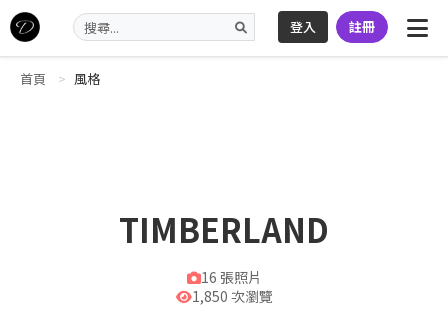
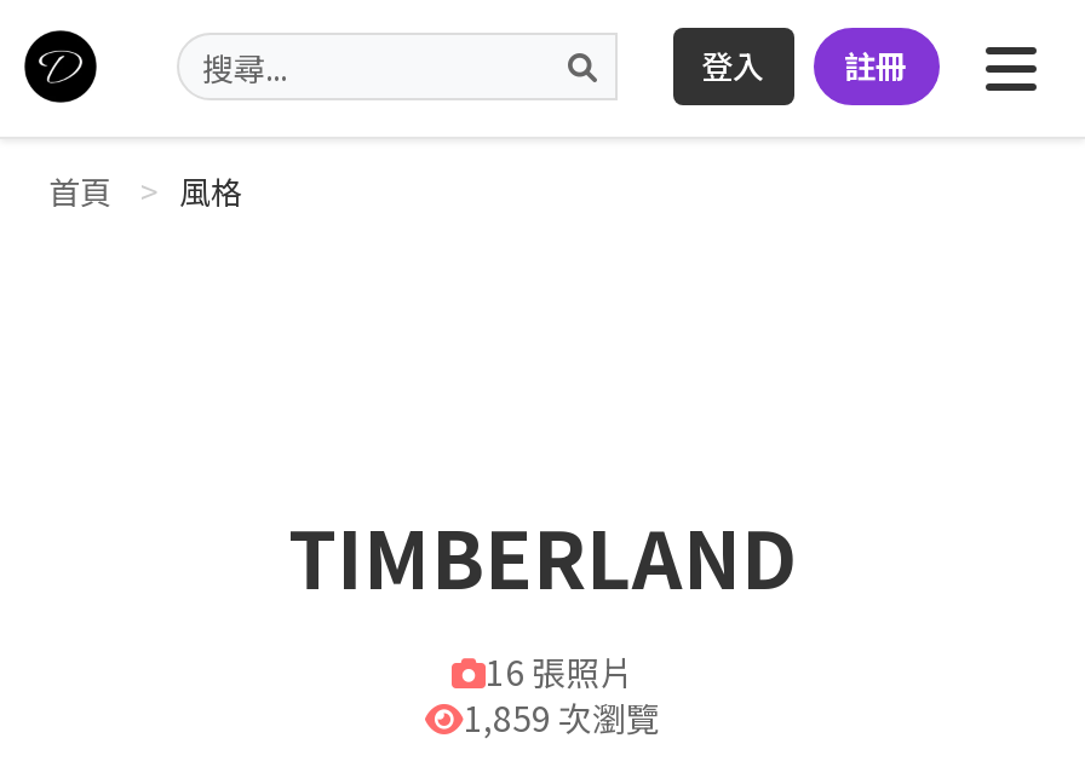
- 1,850 次瀏覽
+ 1,859 次瀏覽
